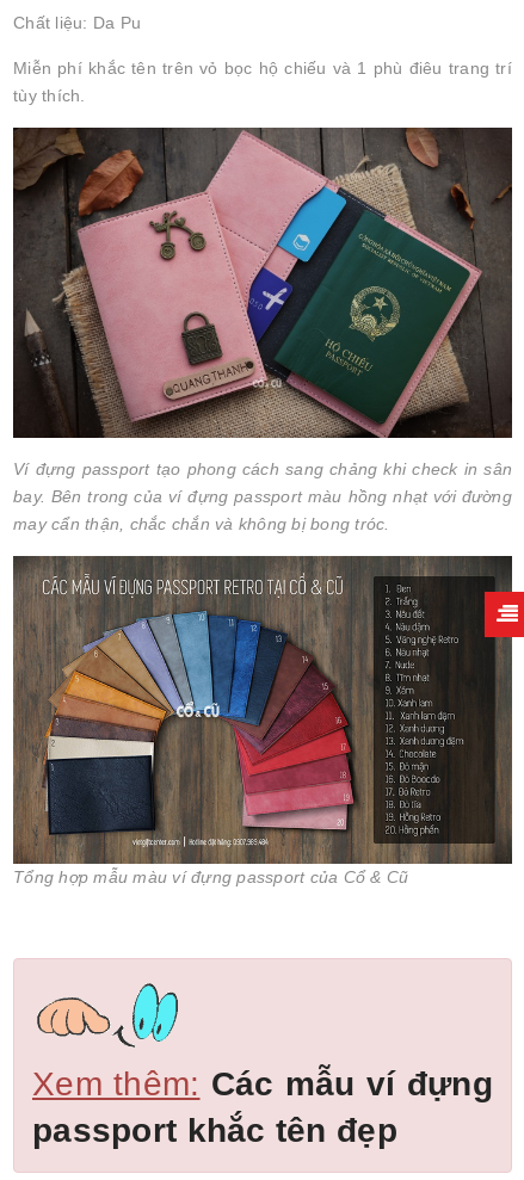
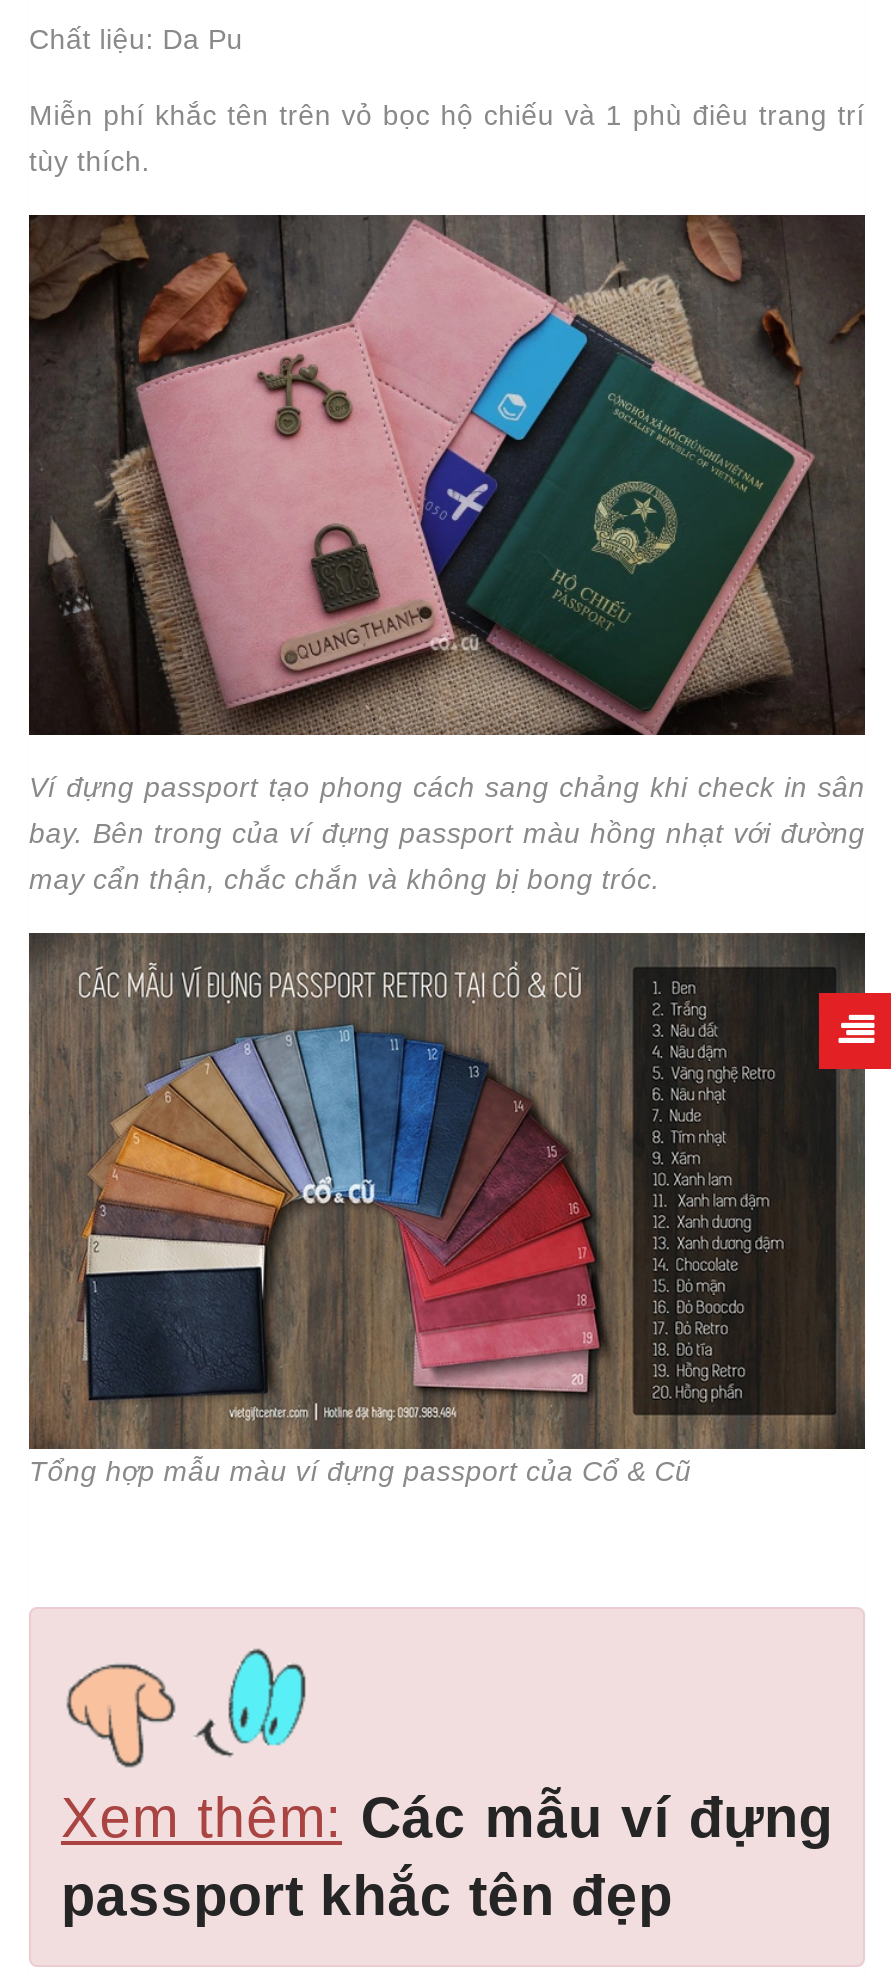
- [image]
+ [image]
